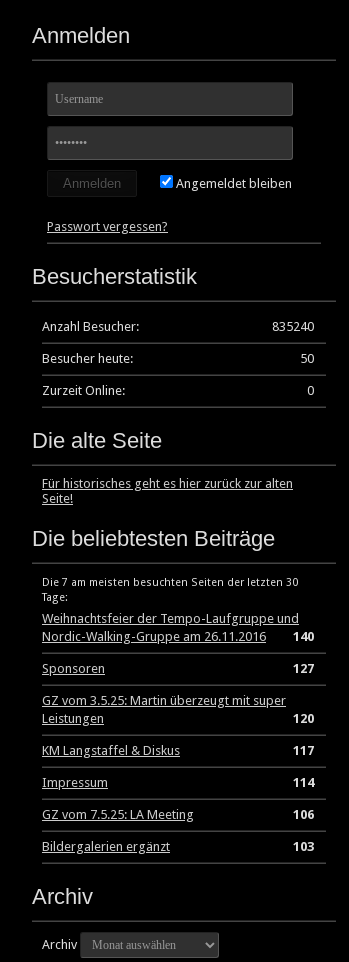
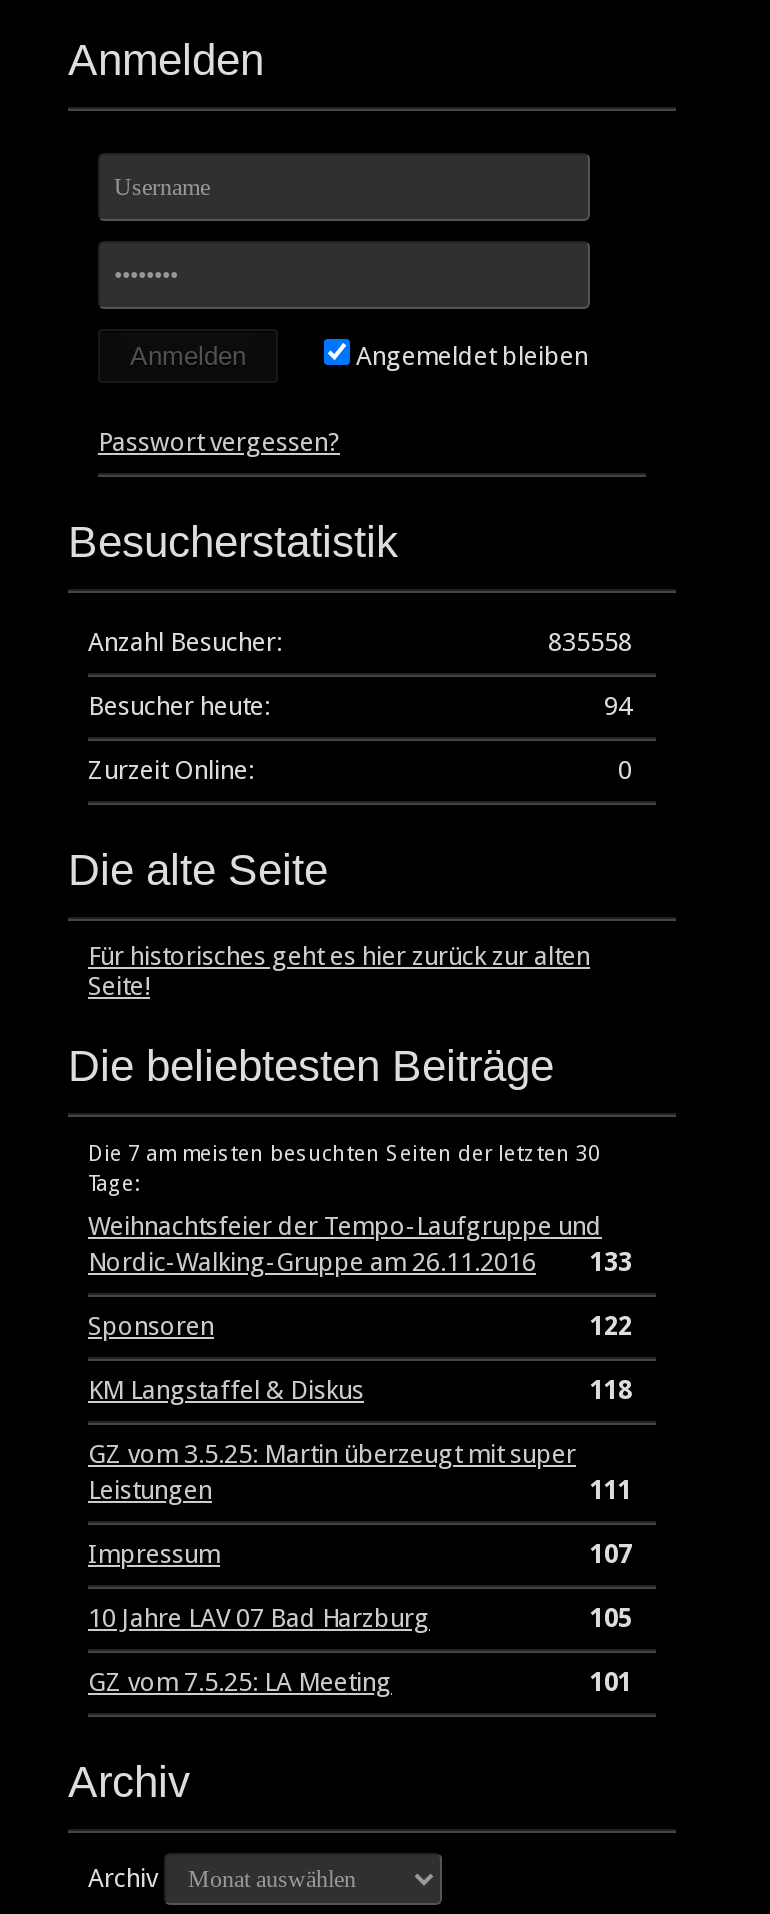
- 835240
+ 835558

- 50
+ 94

- Nordic-Walking-Gruppe am 26.11.2016 140
+ Nordic-Walking-Gruppe am 26.11.2016 133

- 127
+ 122
+ 118

moved down: GZ vom 3.5.25: Martin überzeugt mit super | Leistungen

- 120
- 117
+ 111

moved up: KM Langstaffel & Diskus

- 114
+ 107
+ 10 Jahre LAV 07 Bad Harzburg
+ 105

- 106
- Bildergalerien ergänzt
- 103
+ 101

moved down: GZ vom 7.5.25: LA Meeting
